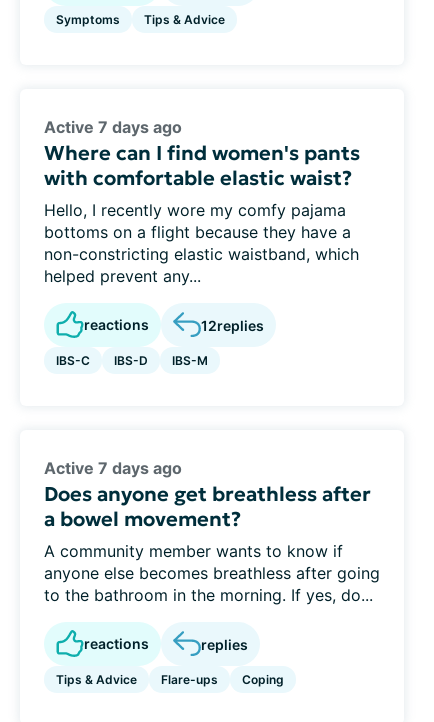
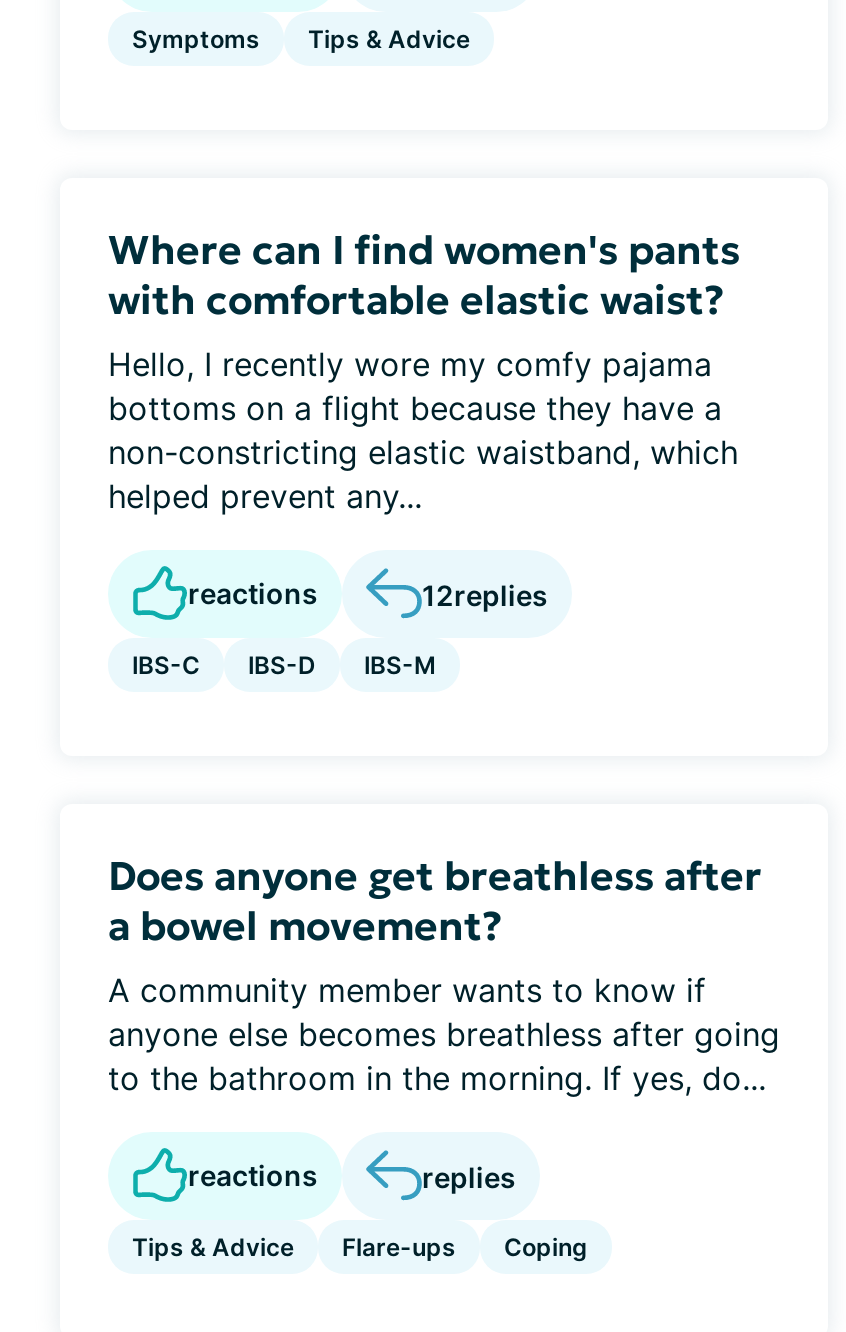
- Active 7 days ago

- Active 7 days ago
